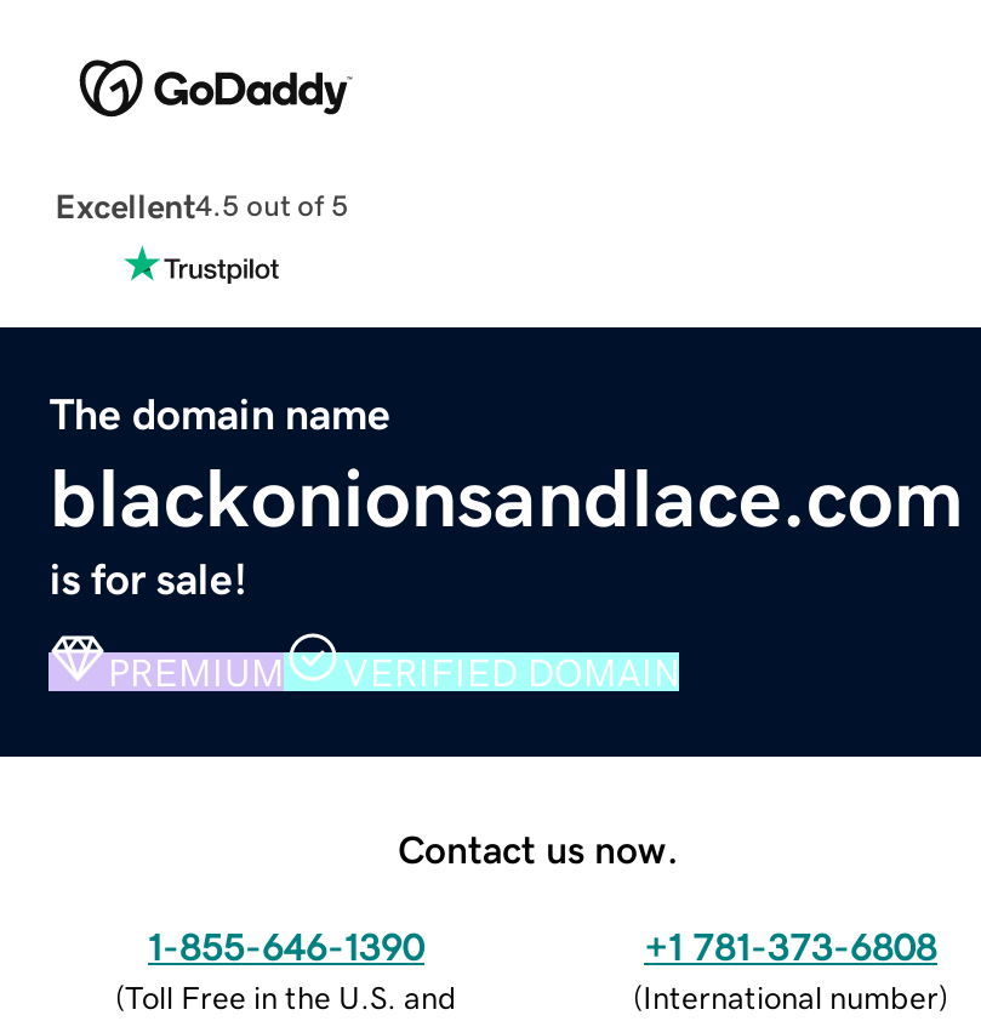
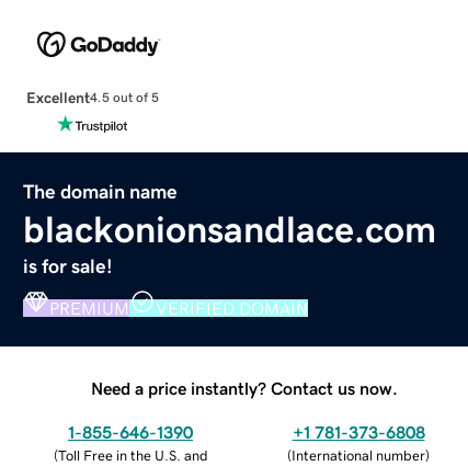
- Contact us now.
+ Need a price instantly? Contact us now.
